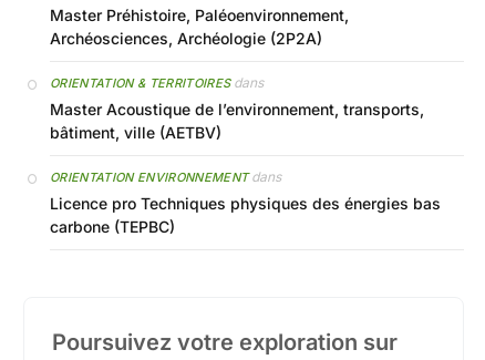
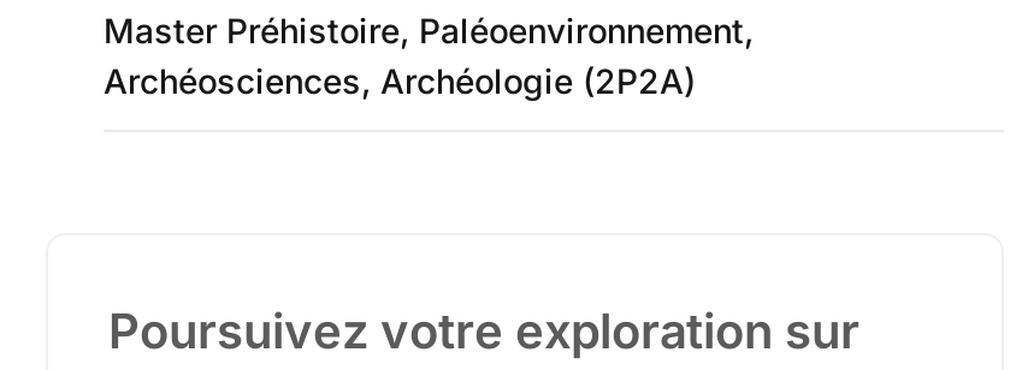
- ORIENTATION & TERRITOIRES dans
- Master Acoustique de l’environnement, transports,
- bâtiment, ville (AETBV)
- ORIENTATION ENVIRONNEMENT dans
- Licence pro Techniques physiques des énergies bas
- carbone (TEPBC)
